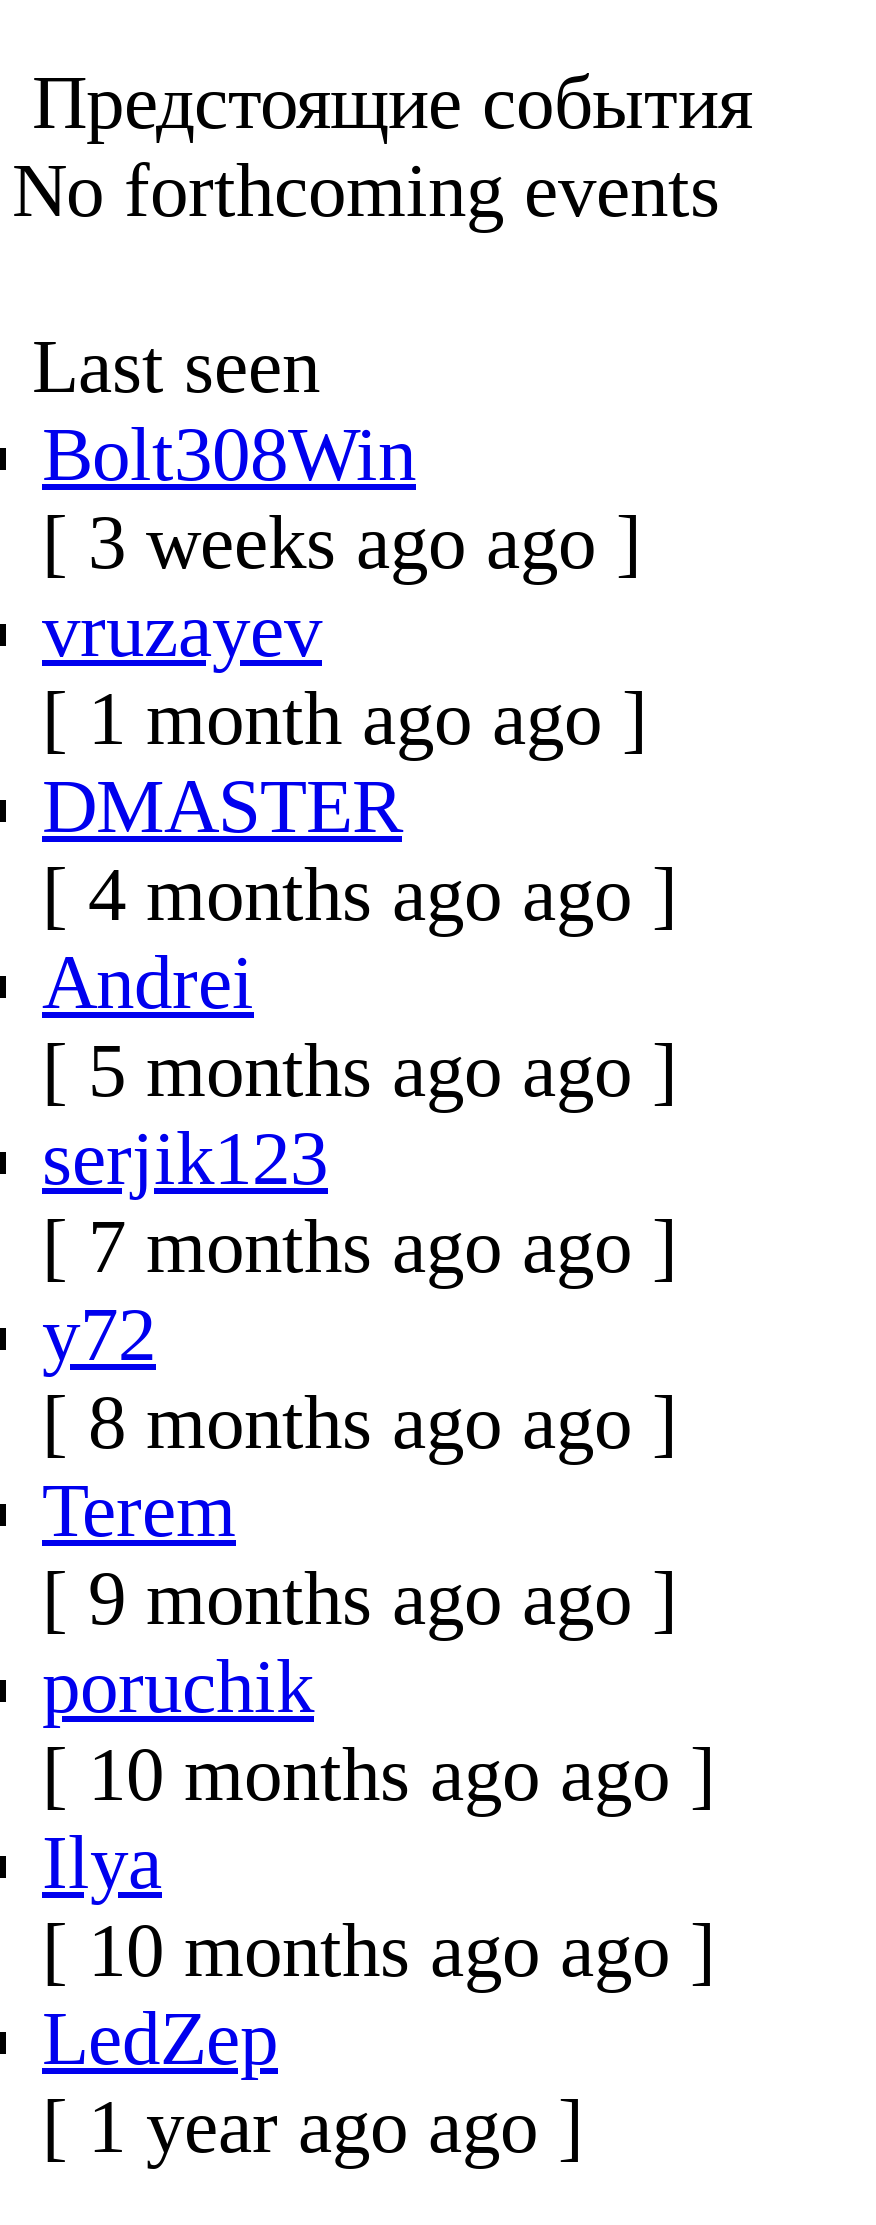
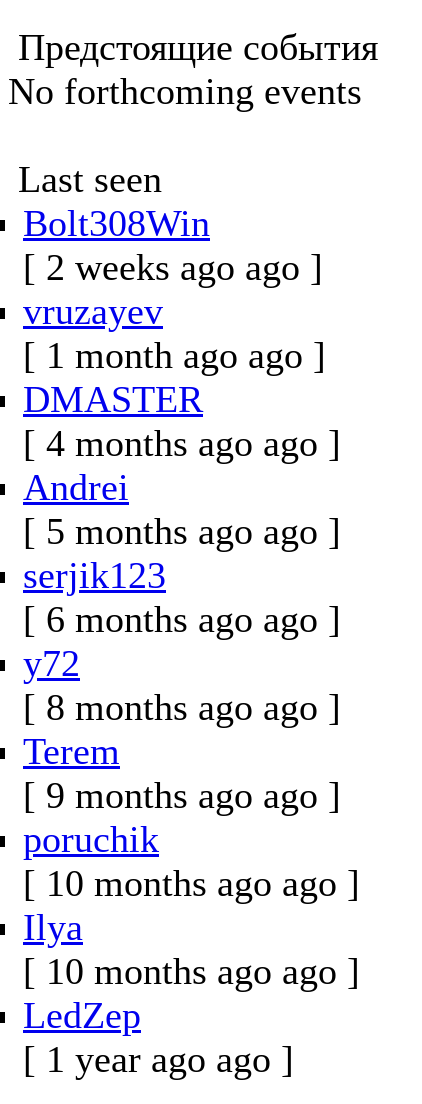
- [ 3 weeks ago ago ]
+ [ 2 weeks ago ago ]

- [ 7 months ago ago ]
+ [ 6 months ago ago ]
